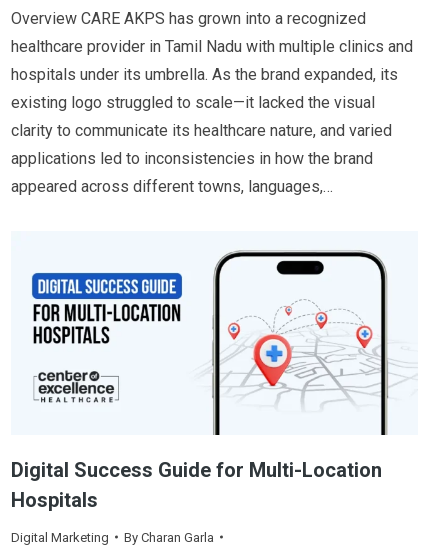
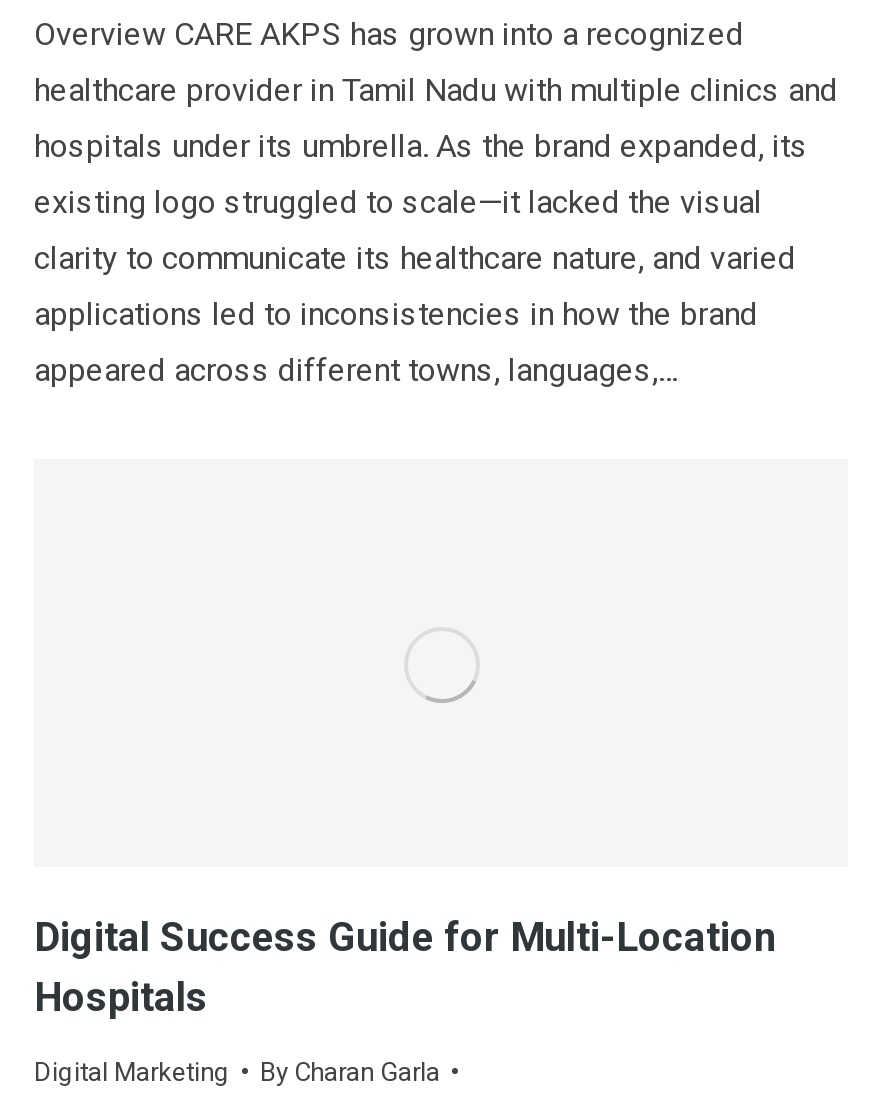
- [image]

- [image]

- [image]
